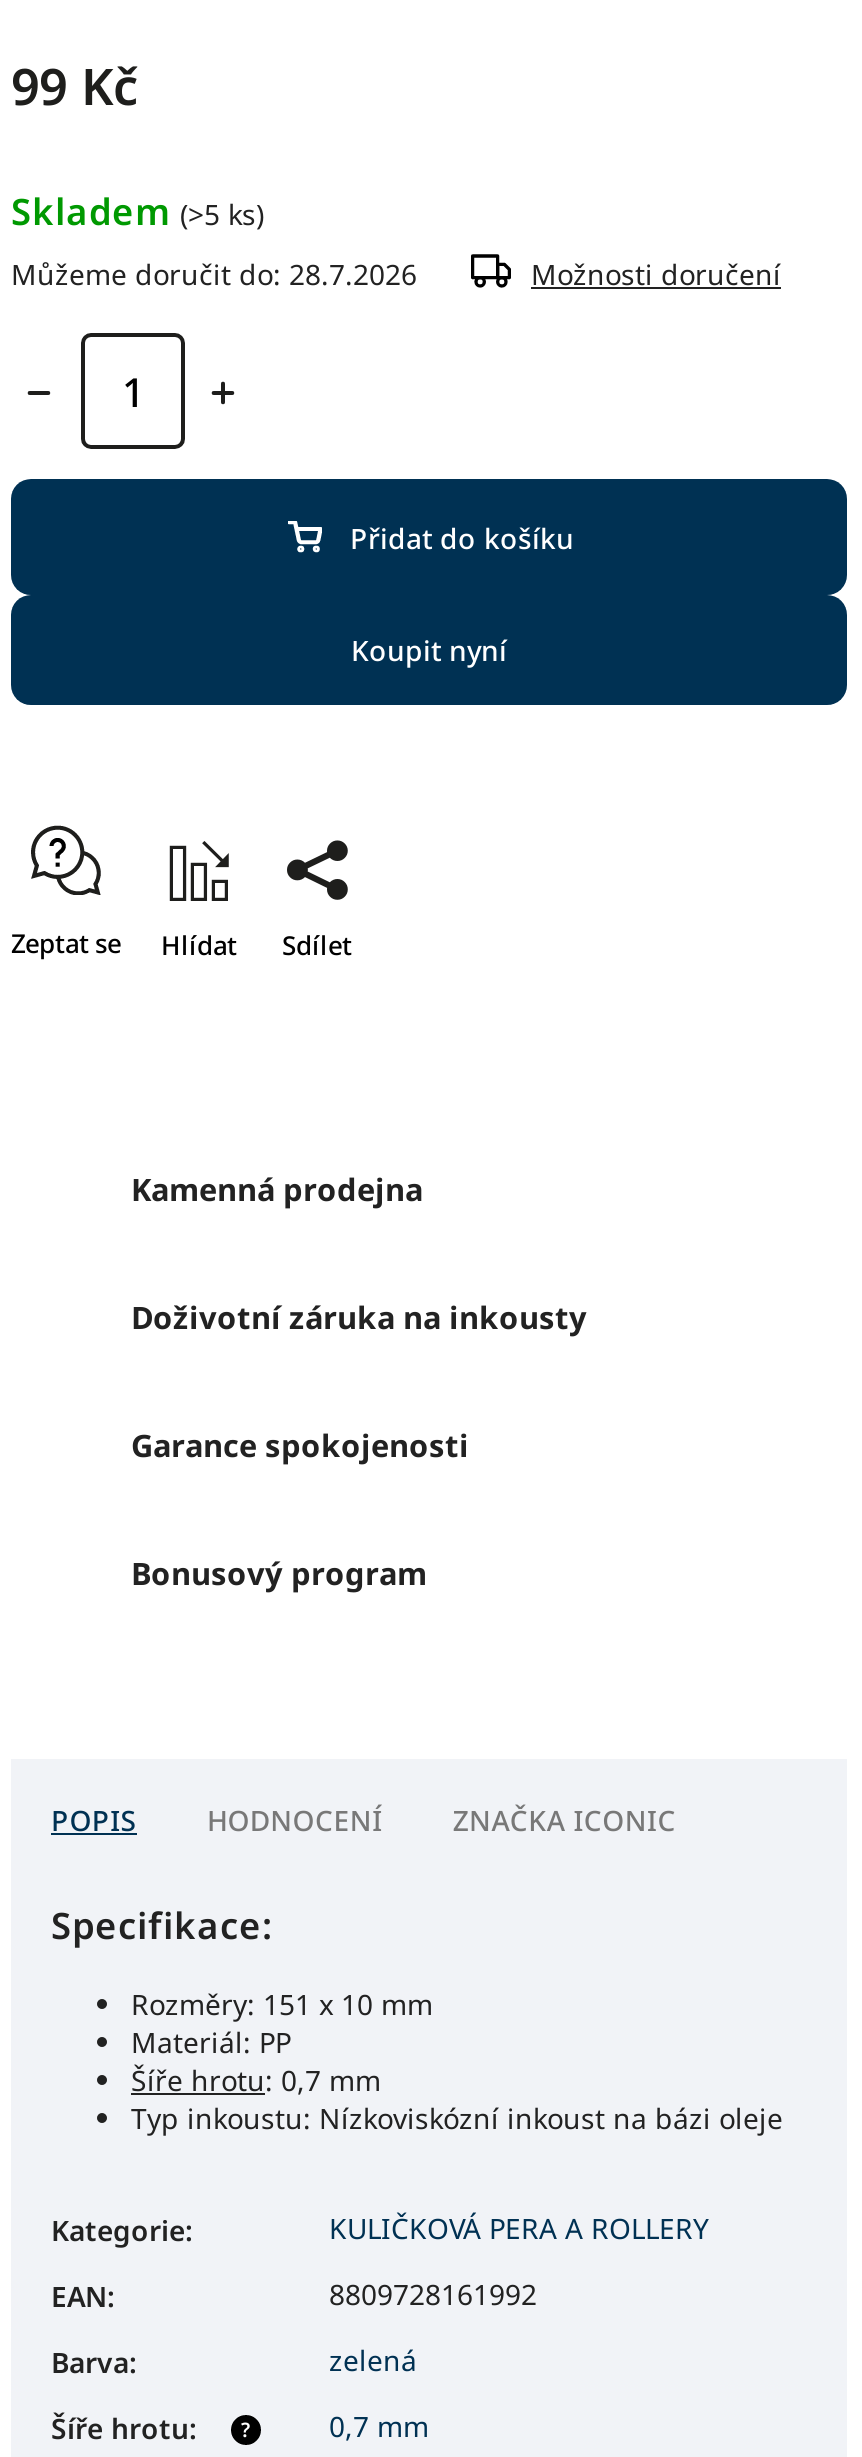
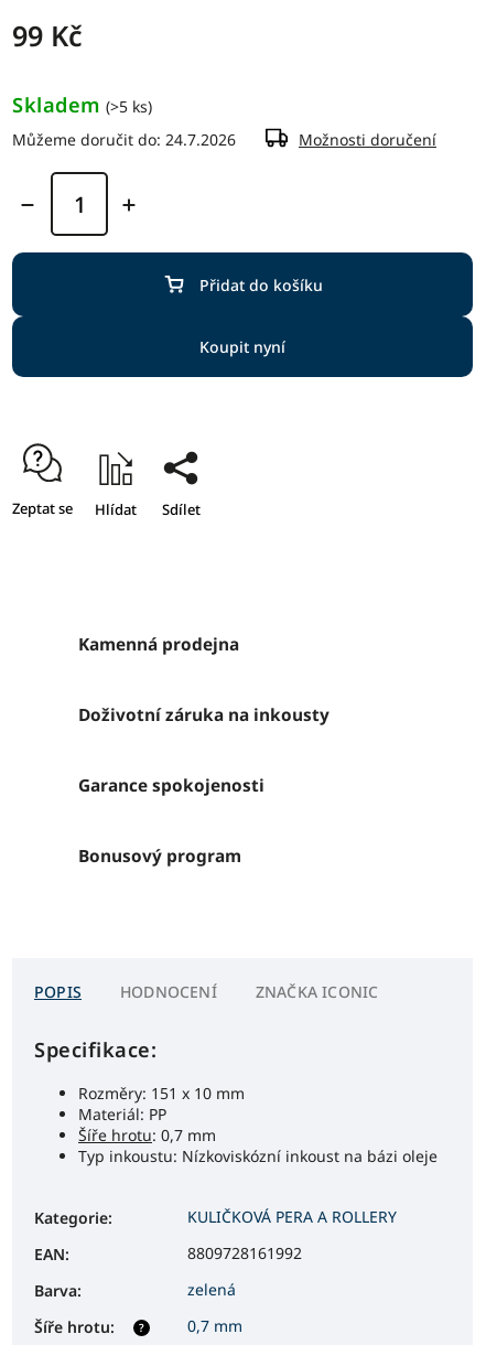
- Můžeme doručit do: 28.7.2026
+ Můžeme doručit do: 24.7.2026
